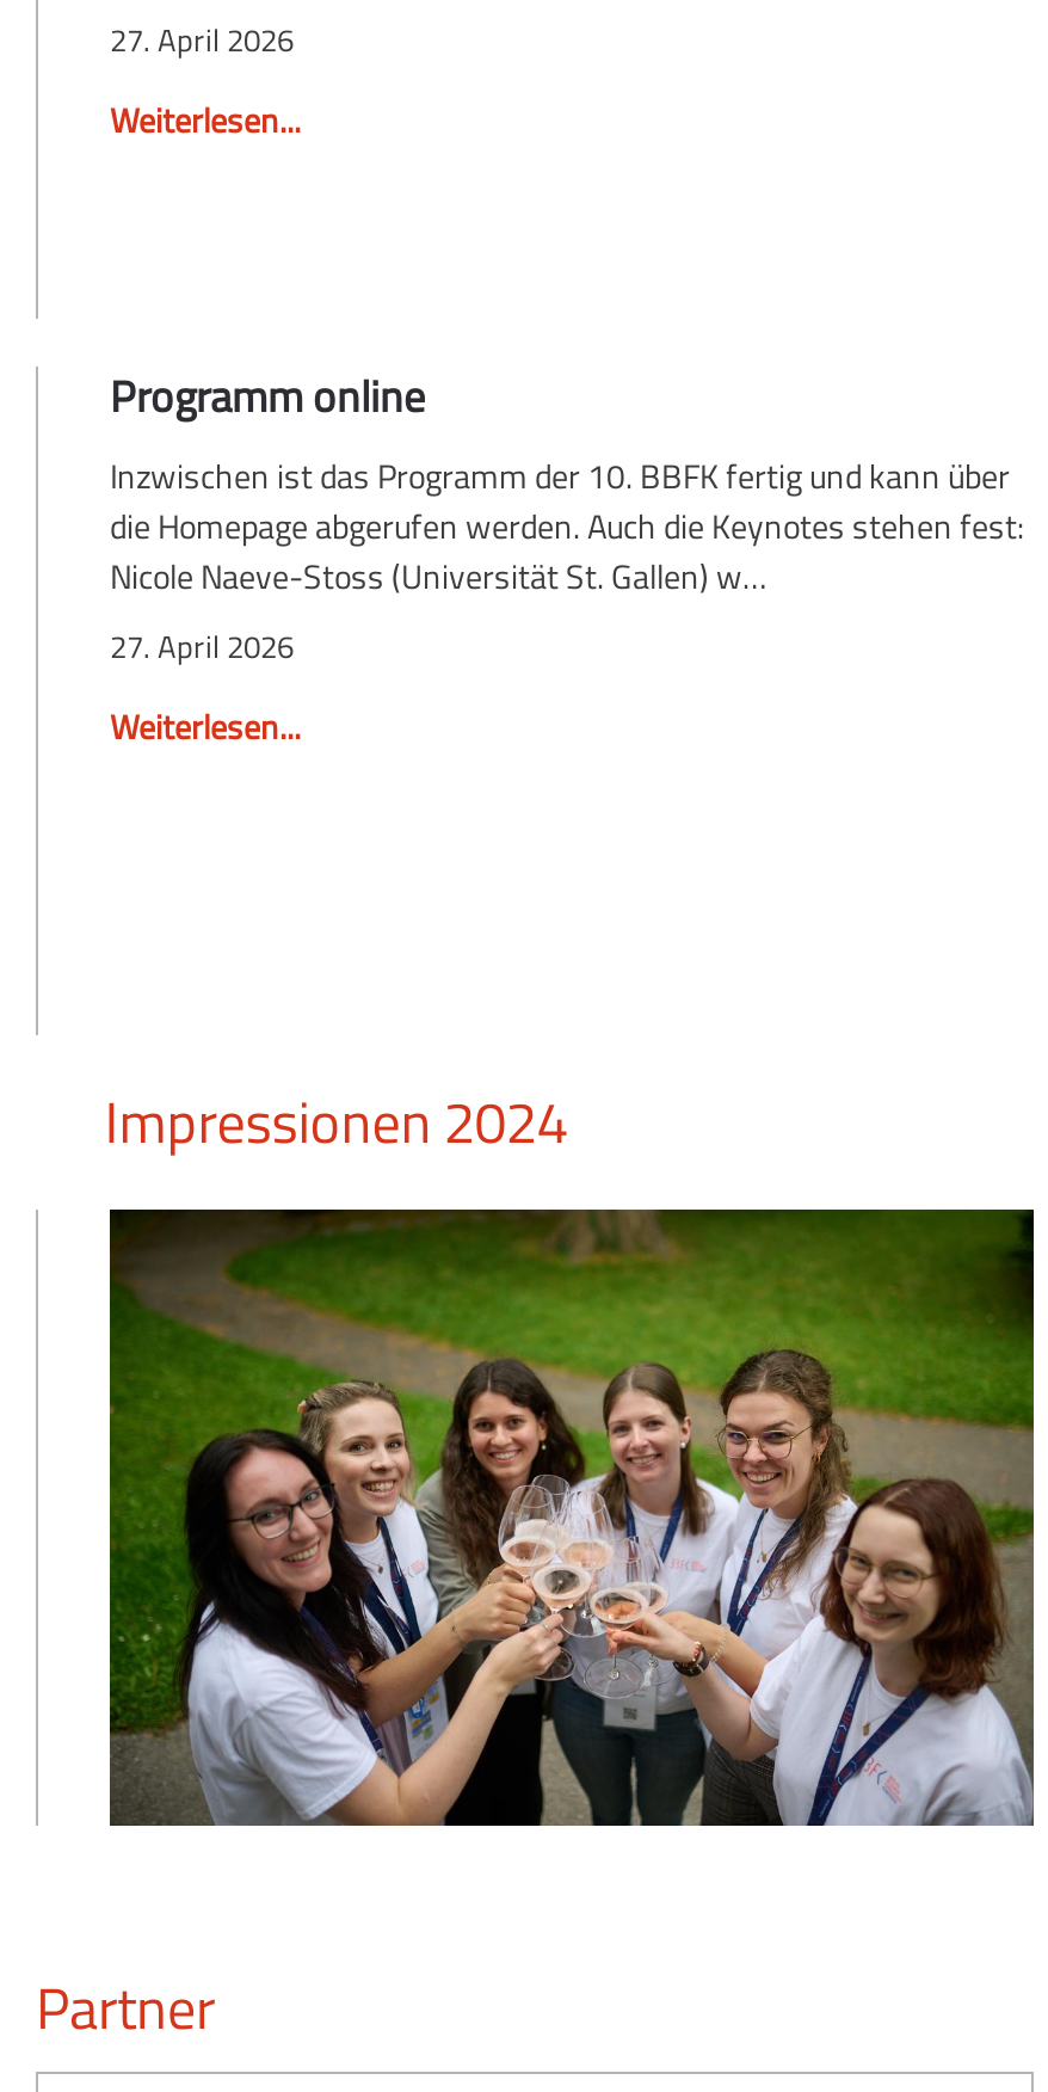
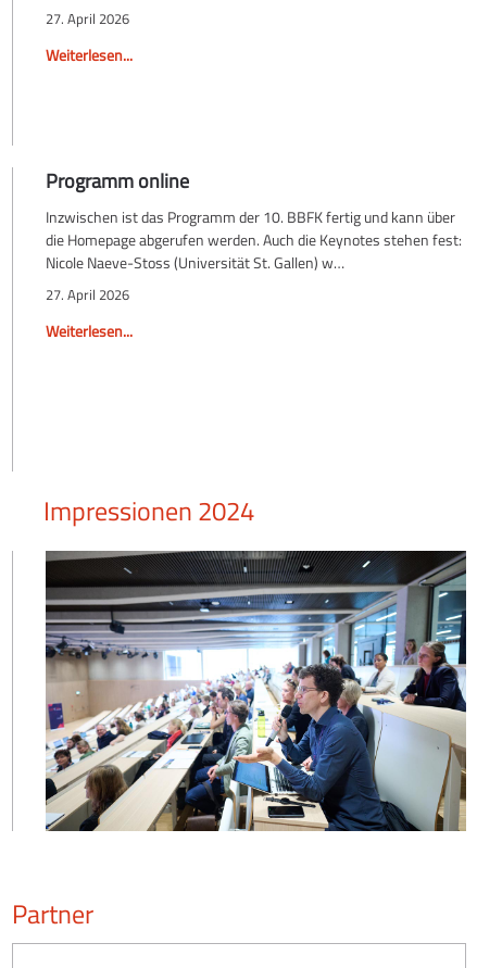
- [image]
+ [image]
